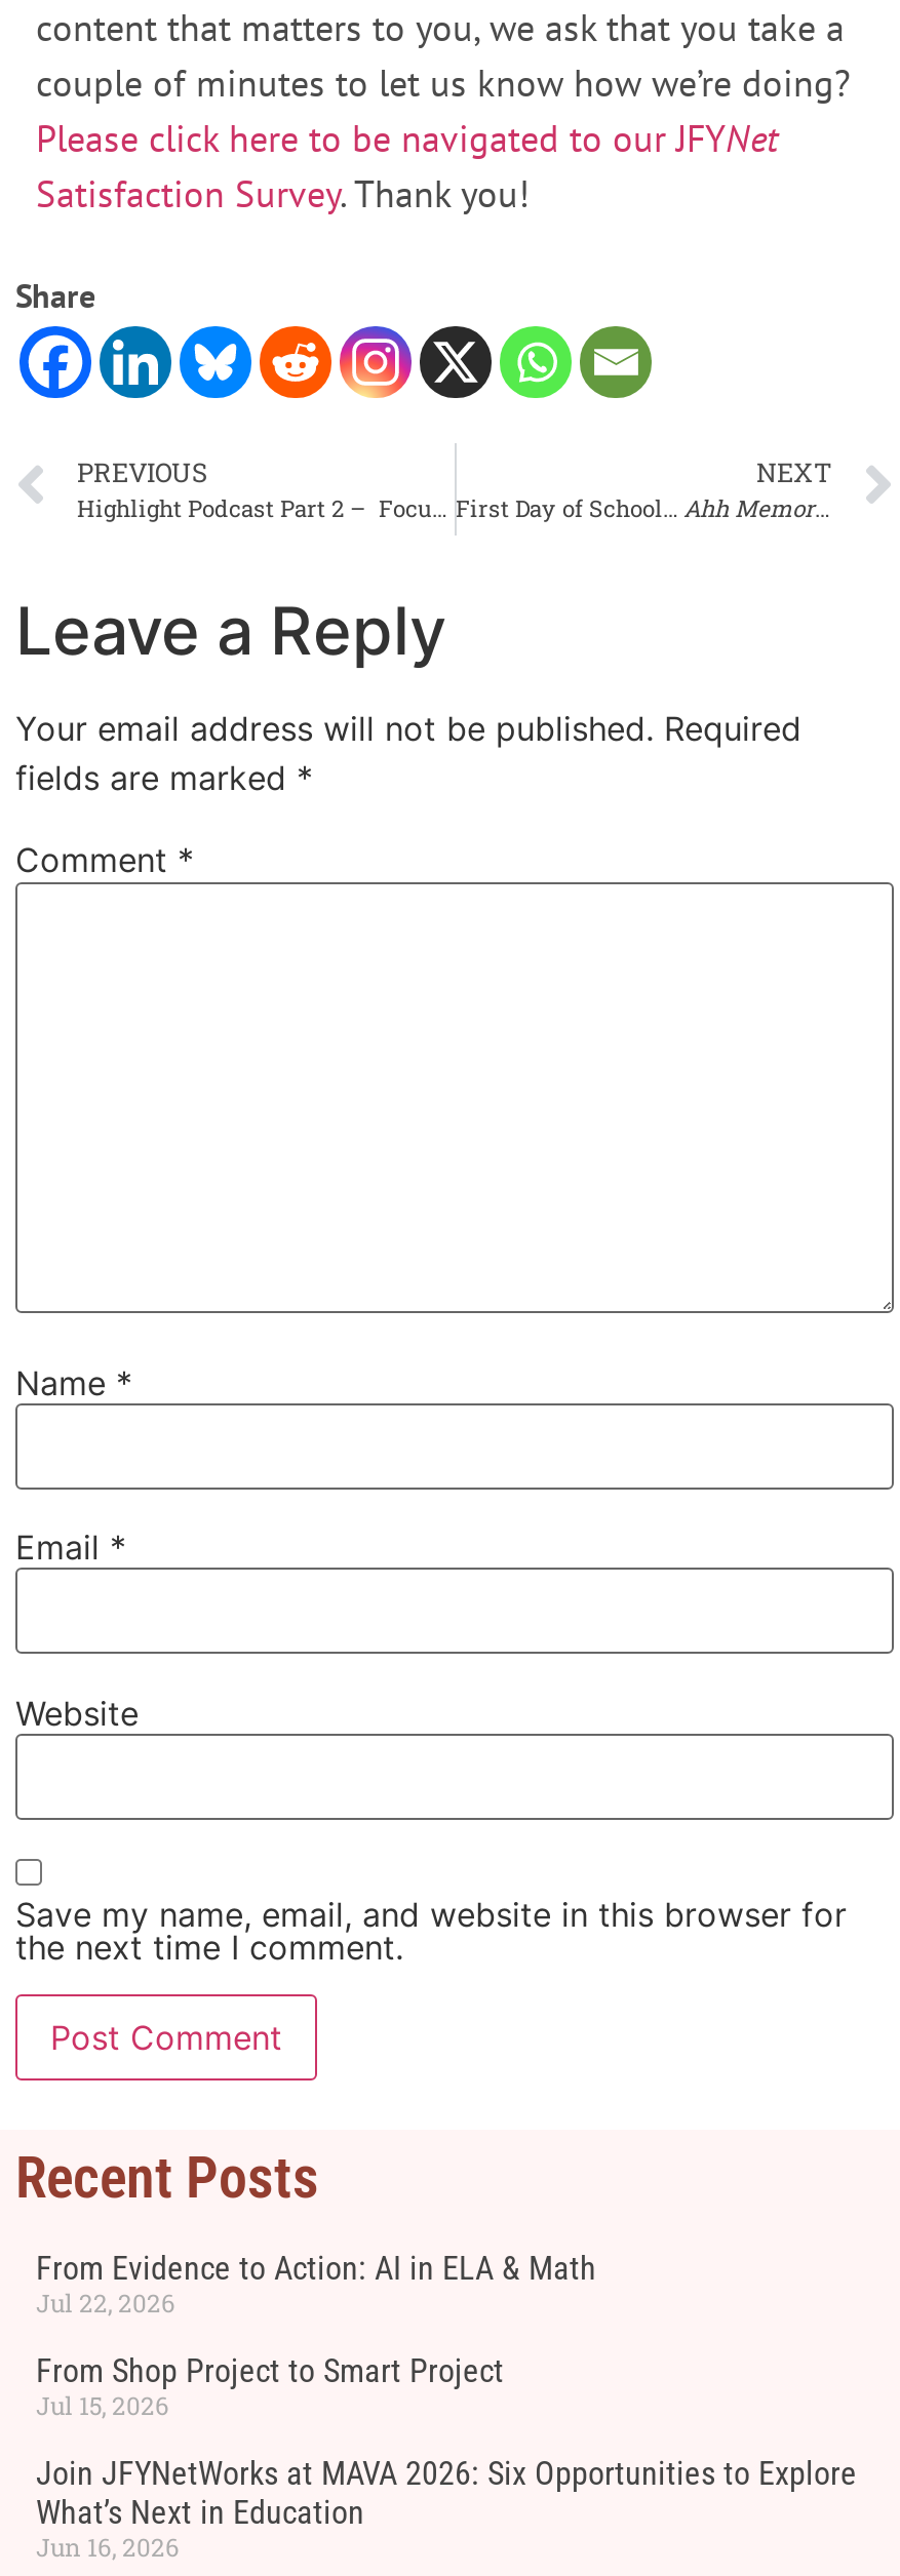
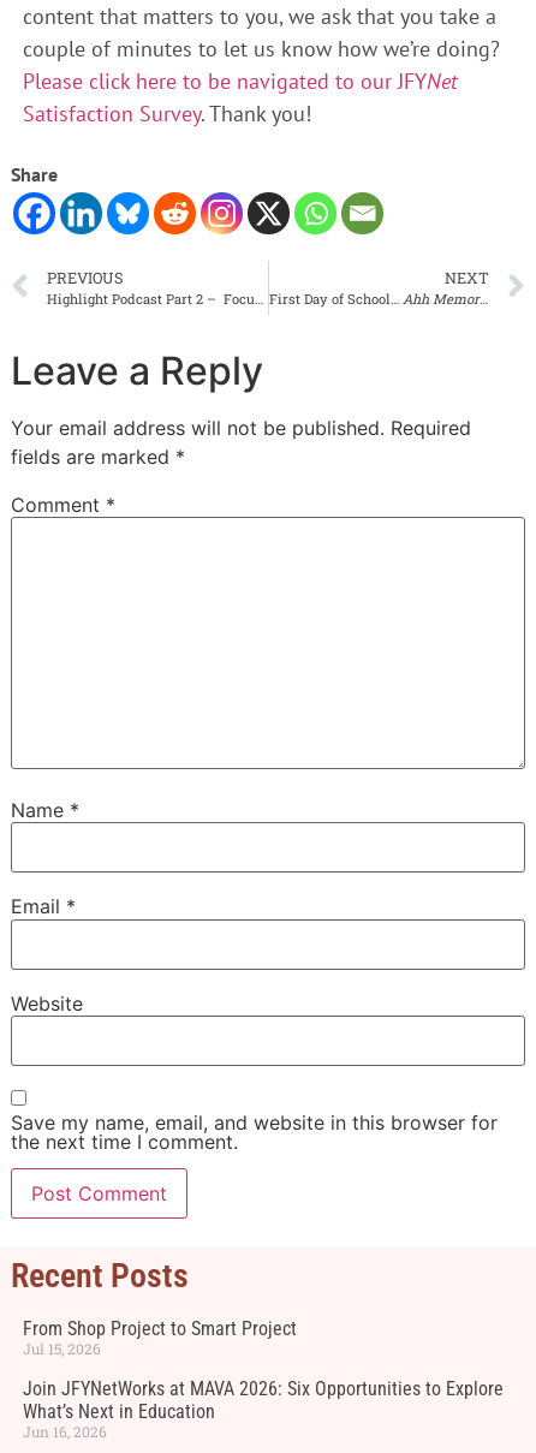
- From Evidence to Action: AI in ELA & Math
- Jul 22, 2026
